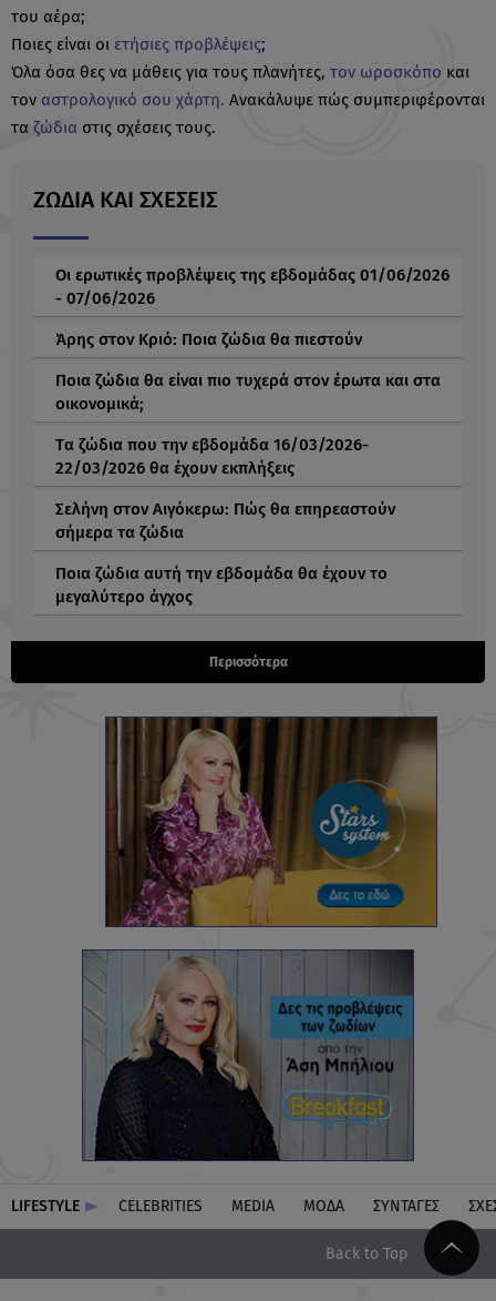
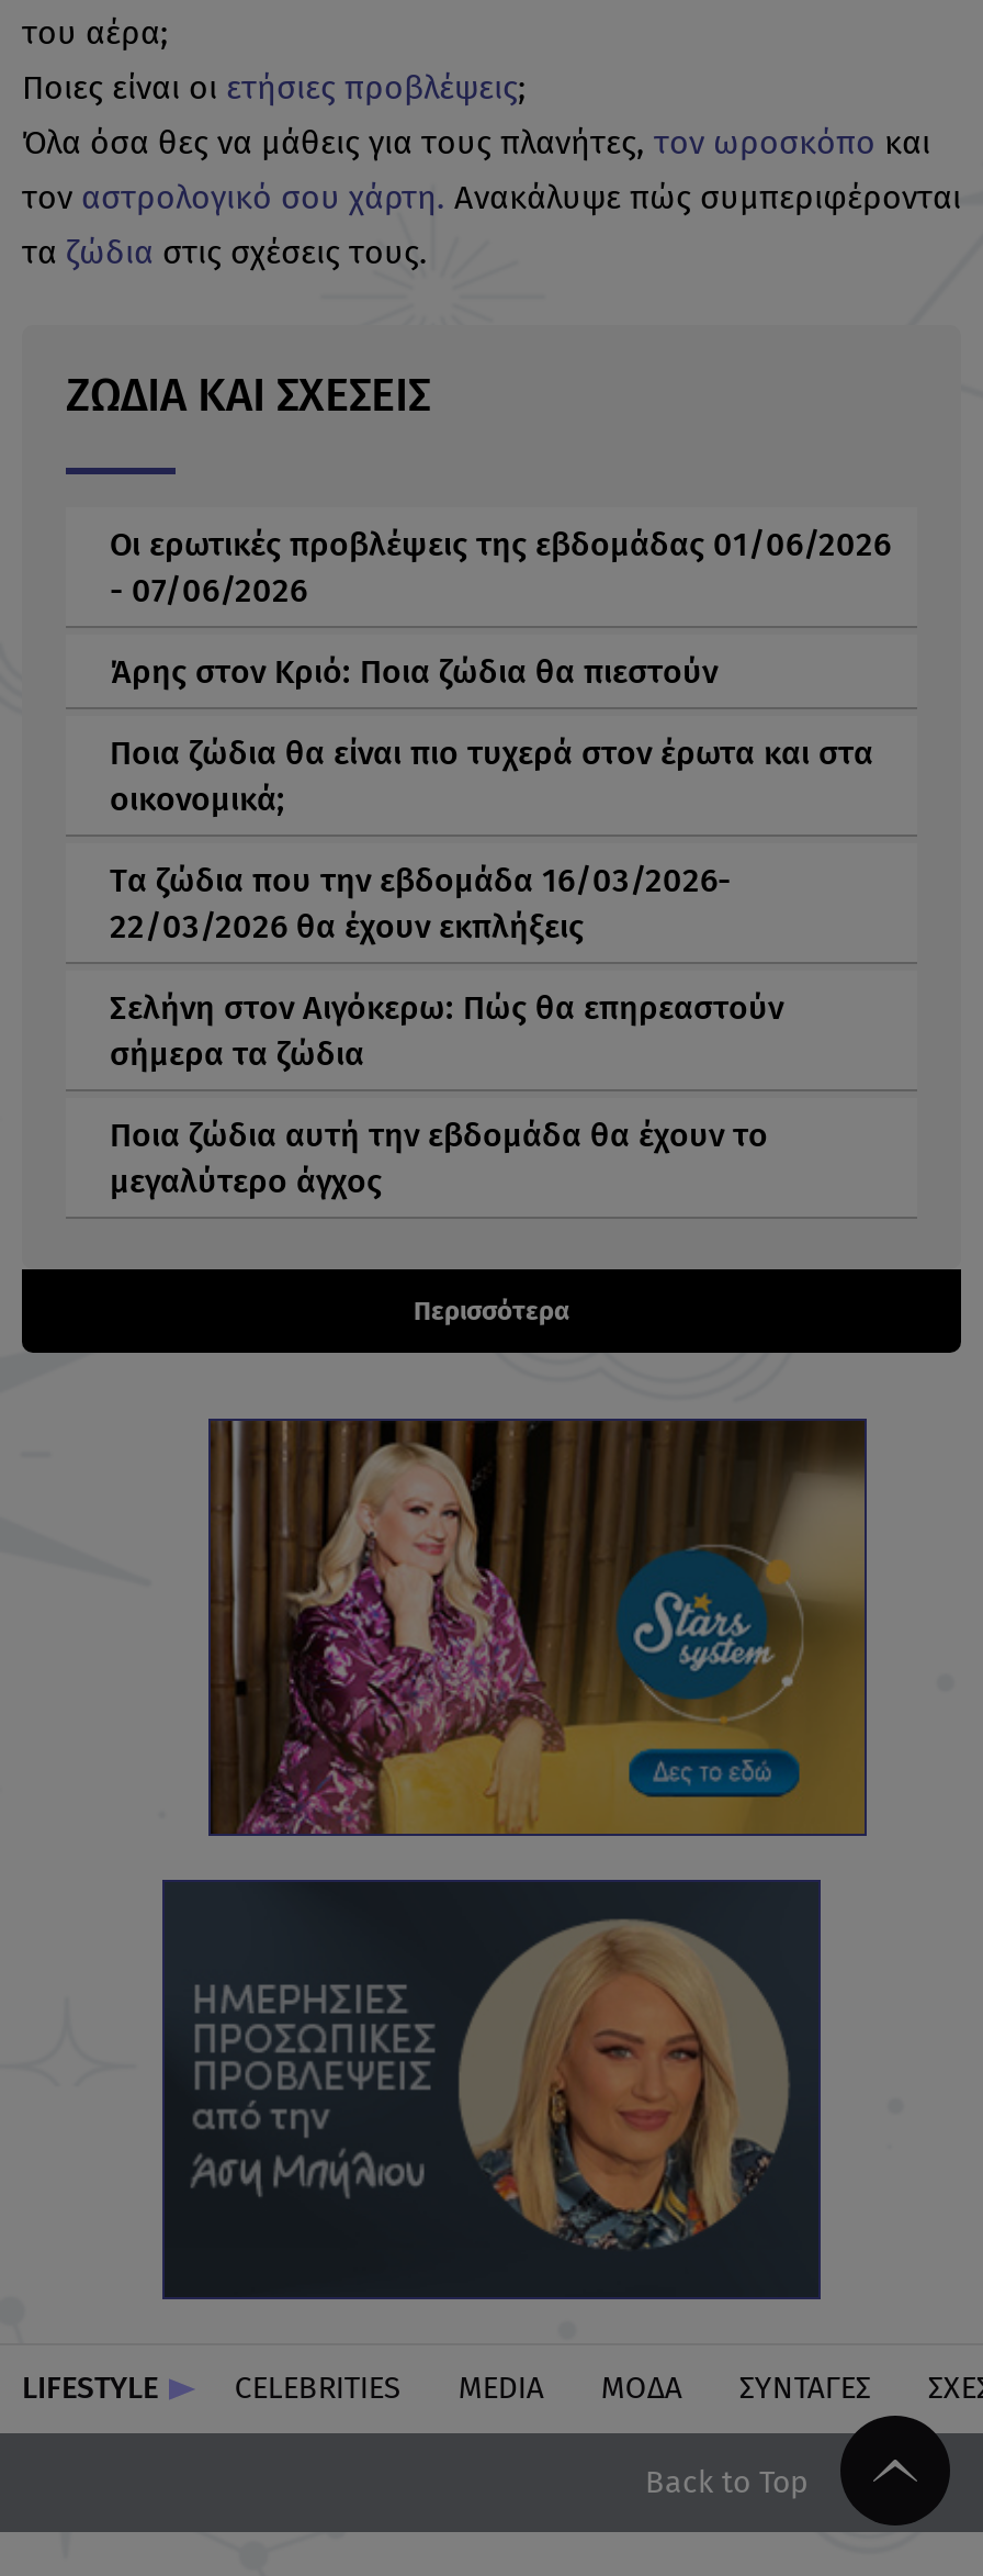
- [image]
+ [image]
